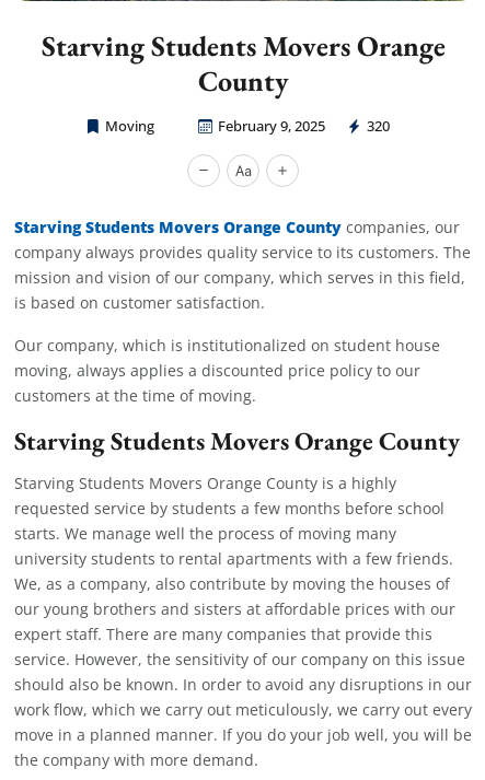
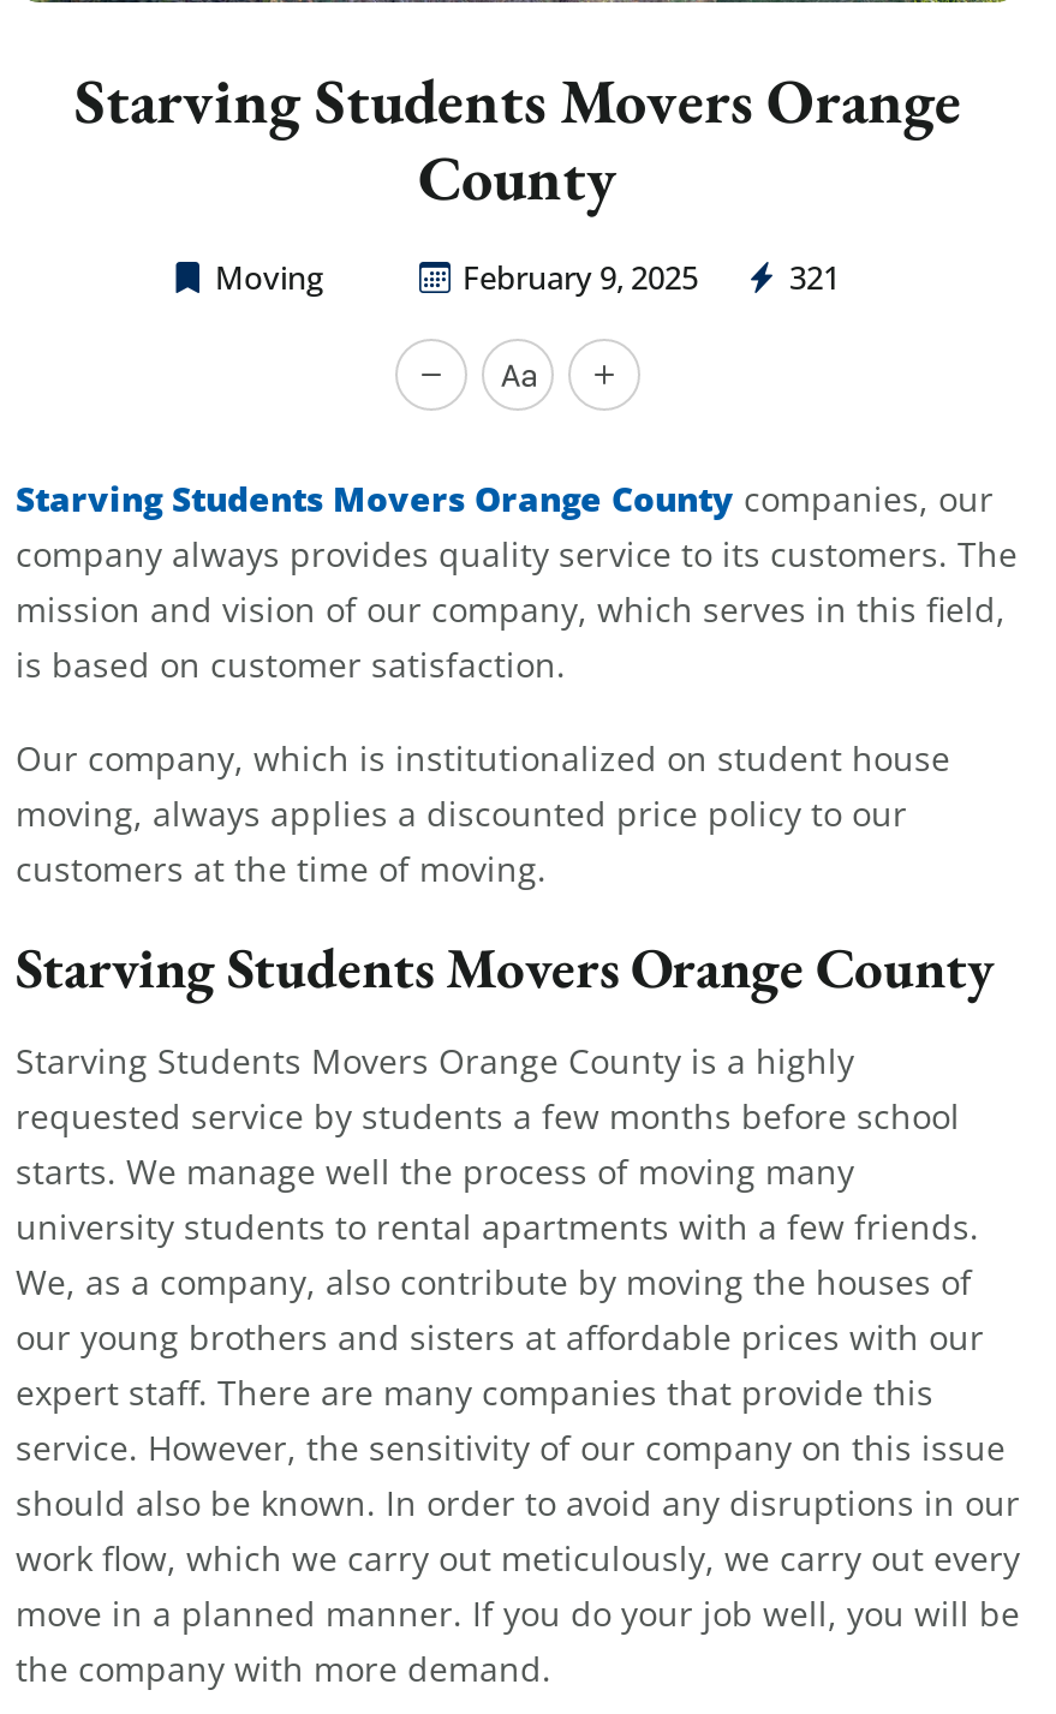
- 320
+ 321
